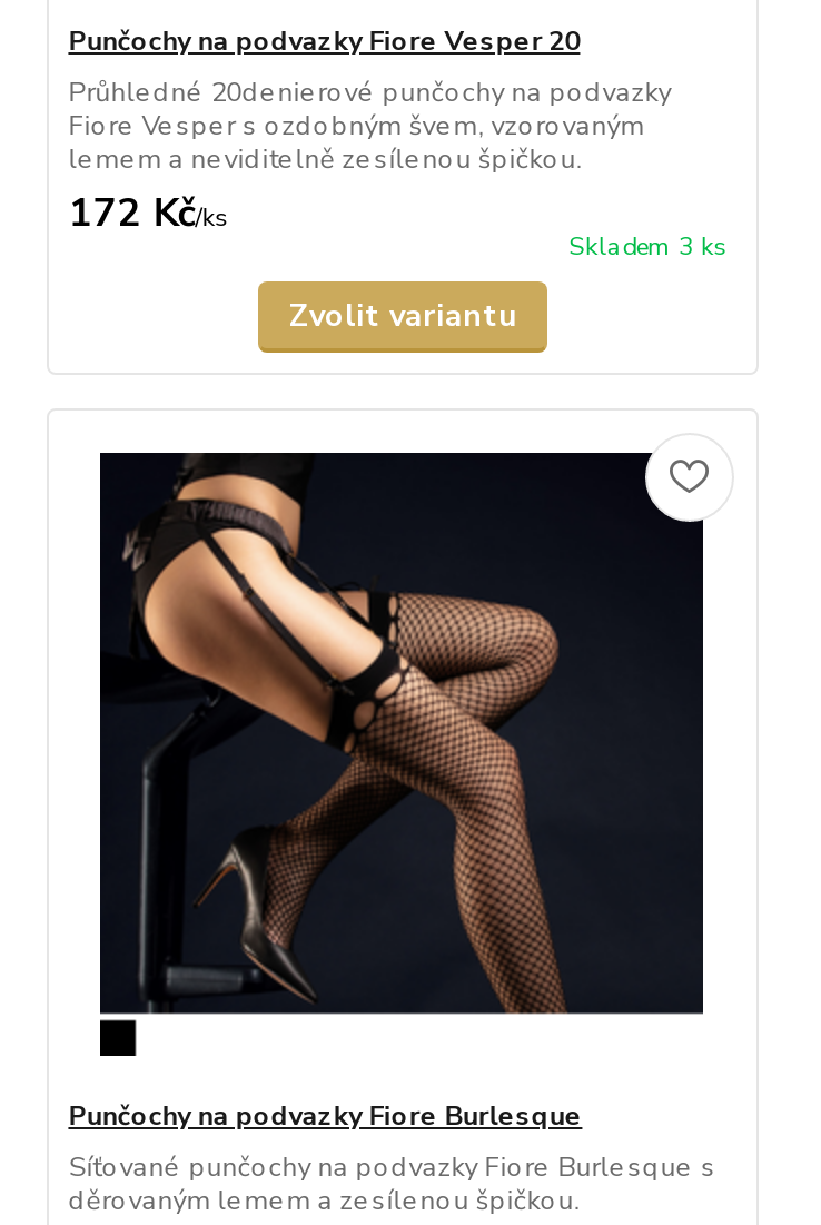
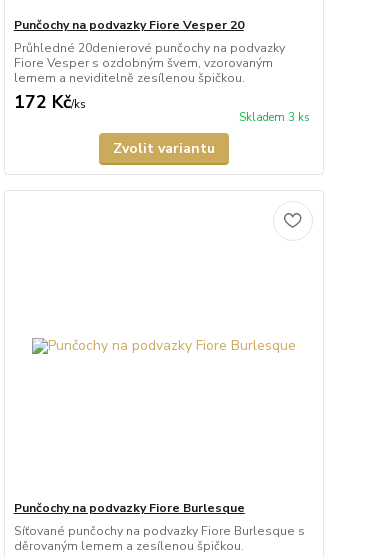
- [image]
